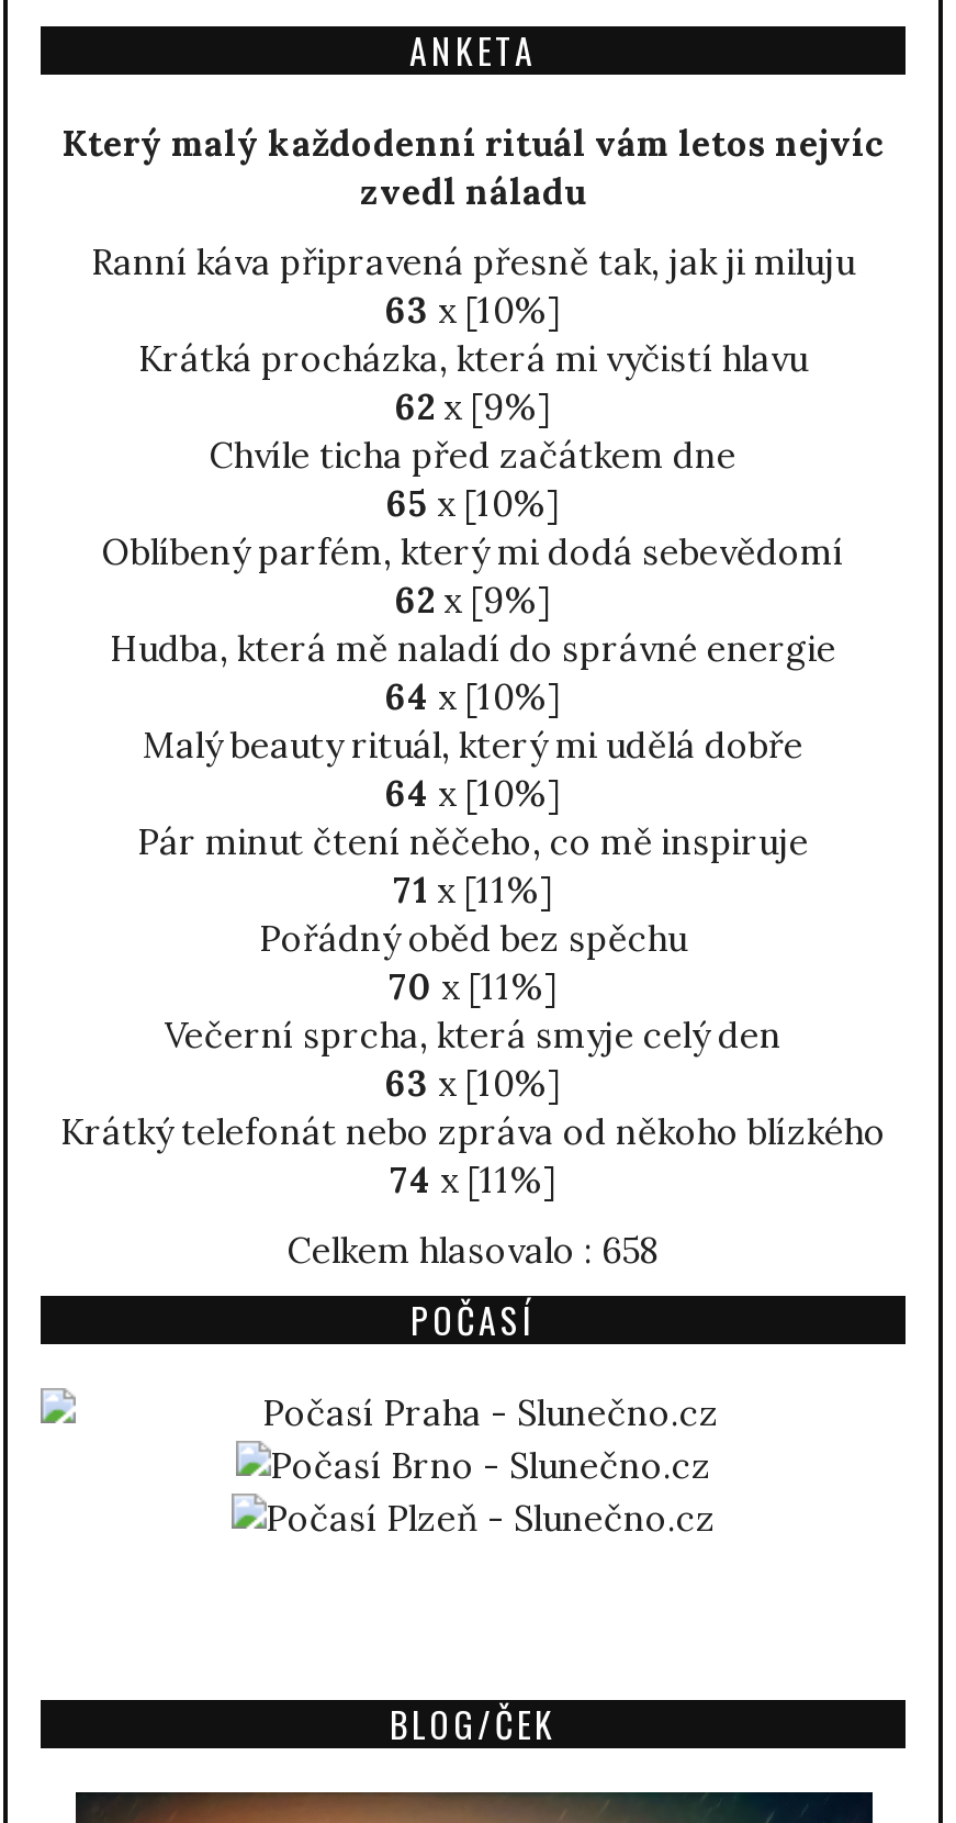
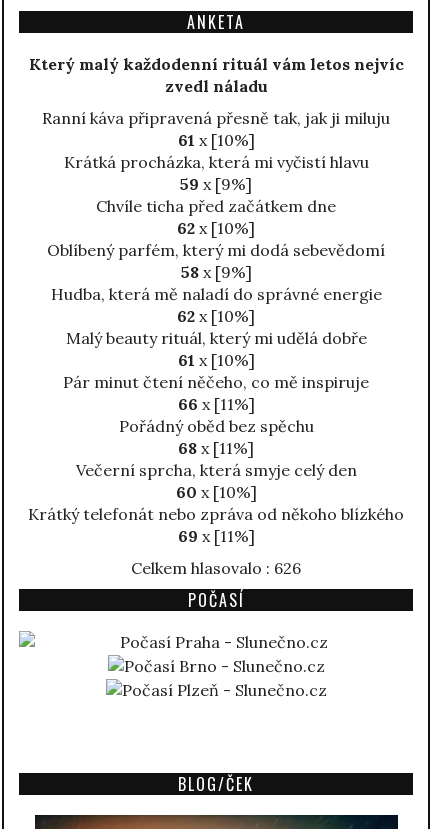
- 63 x [10%]
+ 61 x [10%]

- 62 x [9%]
+ 59 x [9%]

- 65 x [10%]
+ 62 x [10%]

- 62 x [9%]
+ 58 x [9%]

- 64 x [10%]
+ 62 x [10%]

- 64 x [10%]
+ 61 x [10%]

- 71 x [11%]
+ 66 x [11%]

- 70 x [11%]
+ 68 x [11%]

- 63 x [10%]
+ 60 x [10%]

- 74 x [11%]
+ 69 x [11%]

- Celkem hlasovalo : 658
+ Celkem hlasovalo : 626
